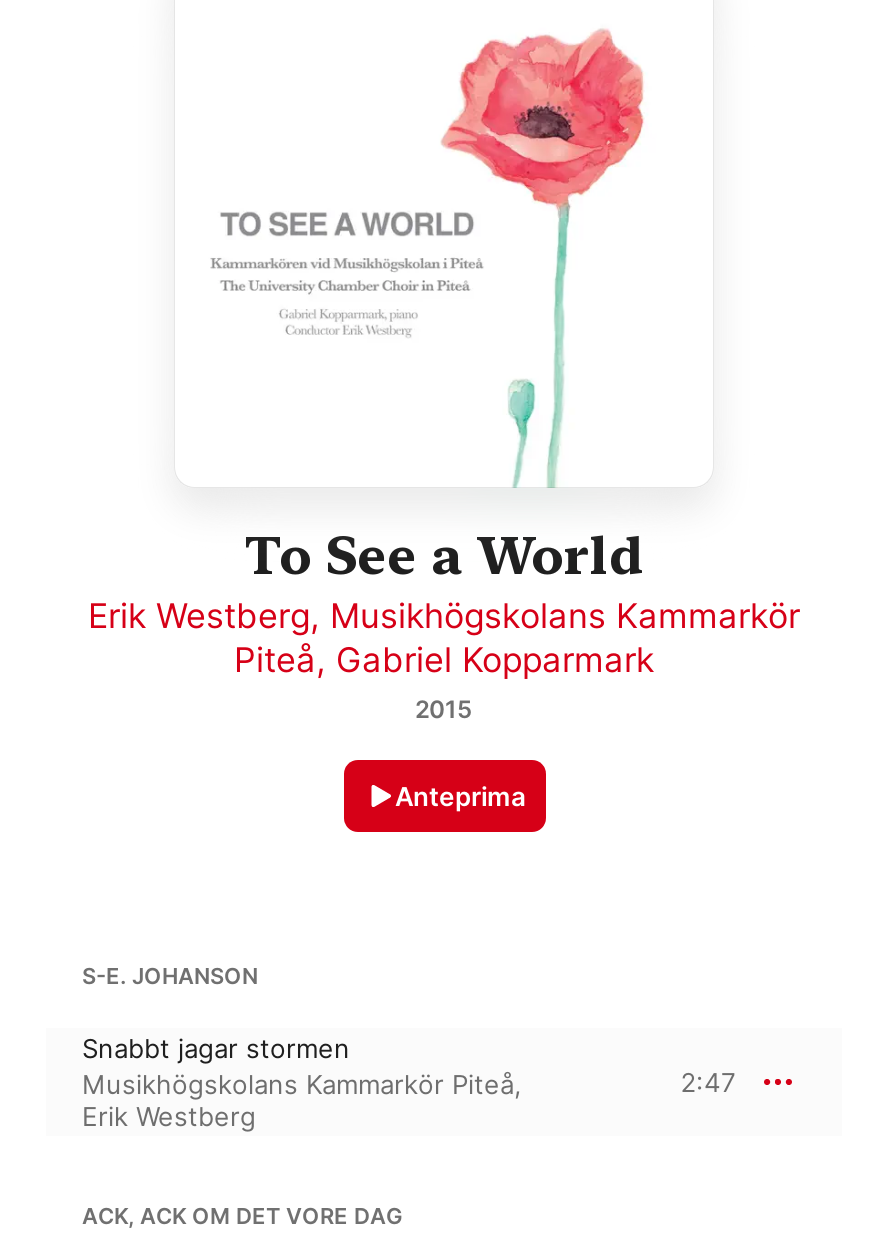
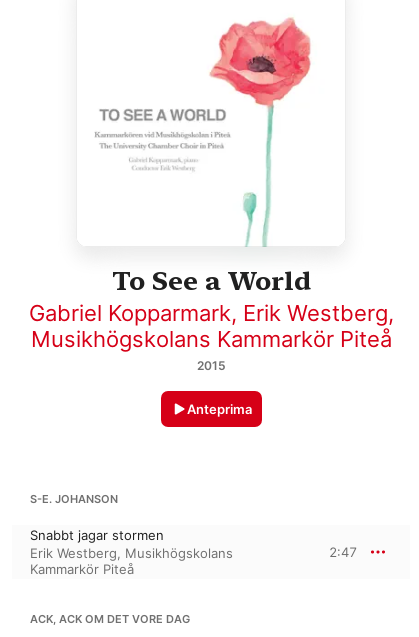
- Erik Westberg, Musikhögskolans Kammarkör
- Piteå, Gabriel Kopparmark
+ Gabriel Kopparmark, Erik Westberg,
+ Musikhögskolans Kammarkör Piteå

- Musikhögskolans Kammarkör Piteå,
- Erik Westberg
+ Erik Westberg, Musikhögskolans
+ Kammarkör Piteå
